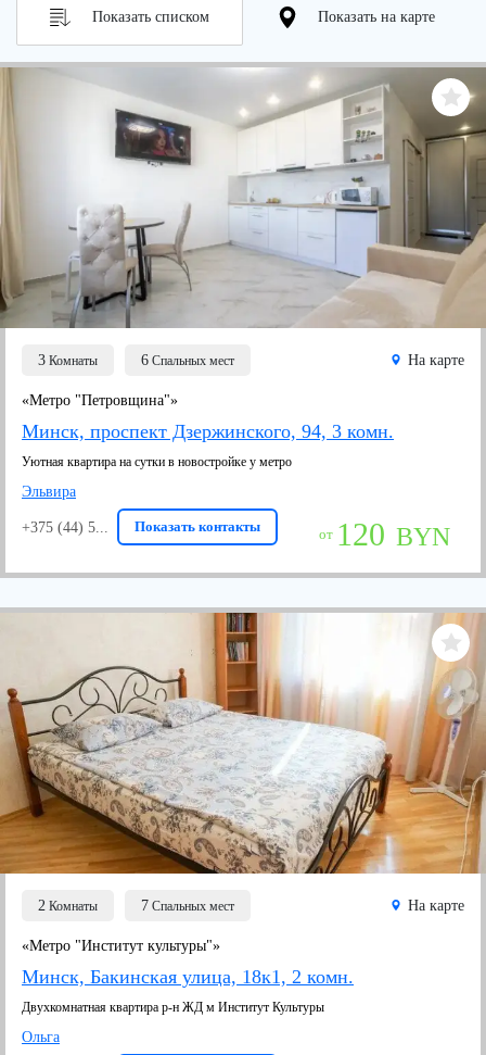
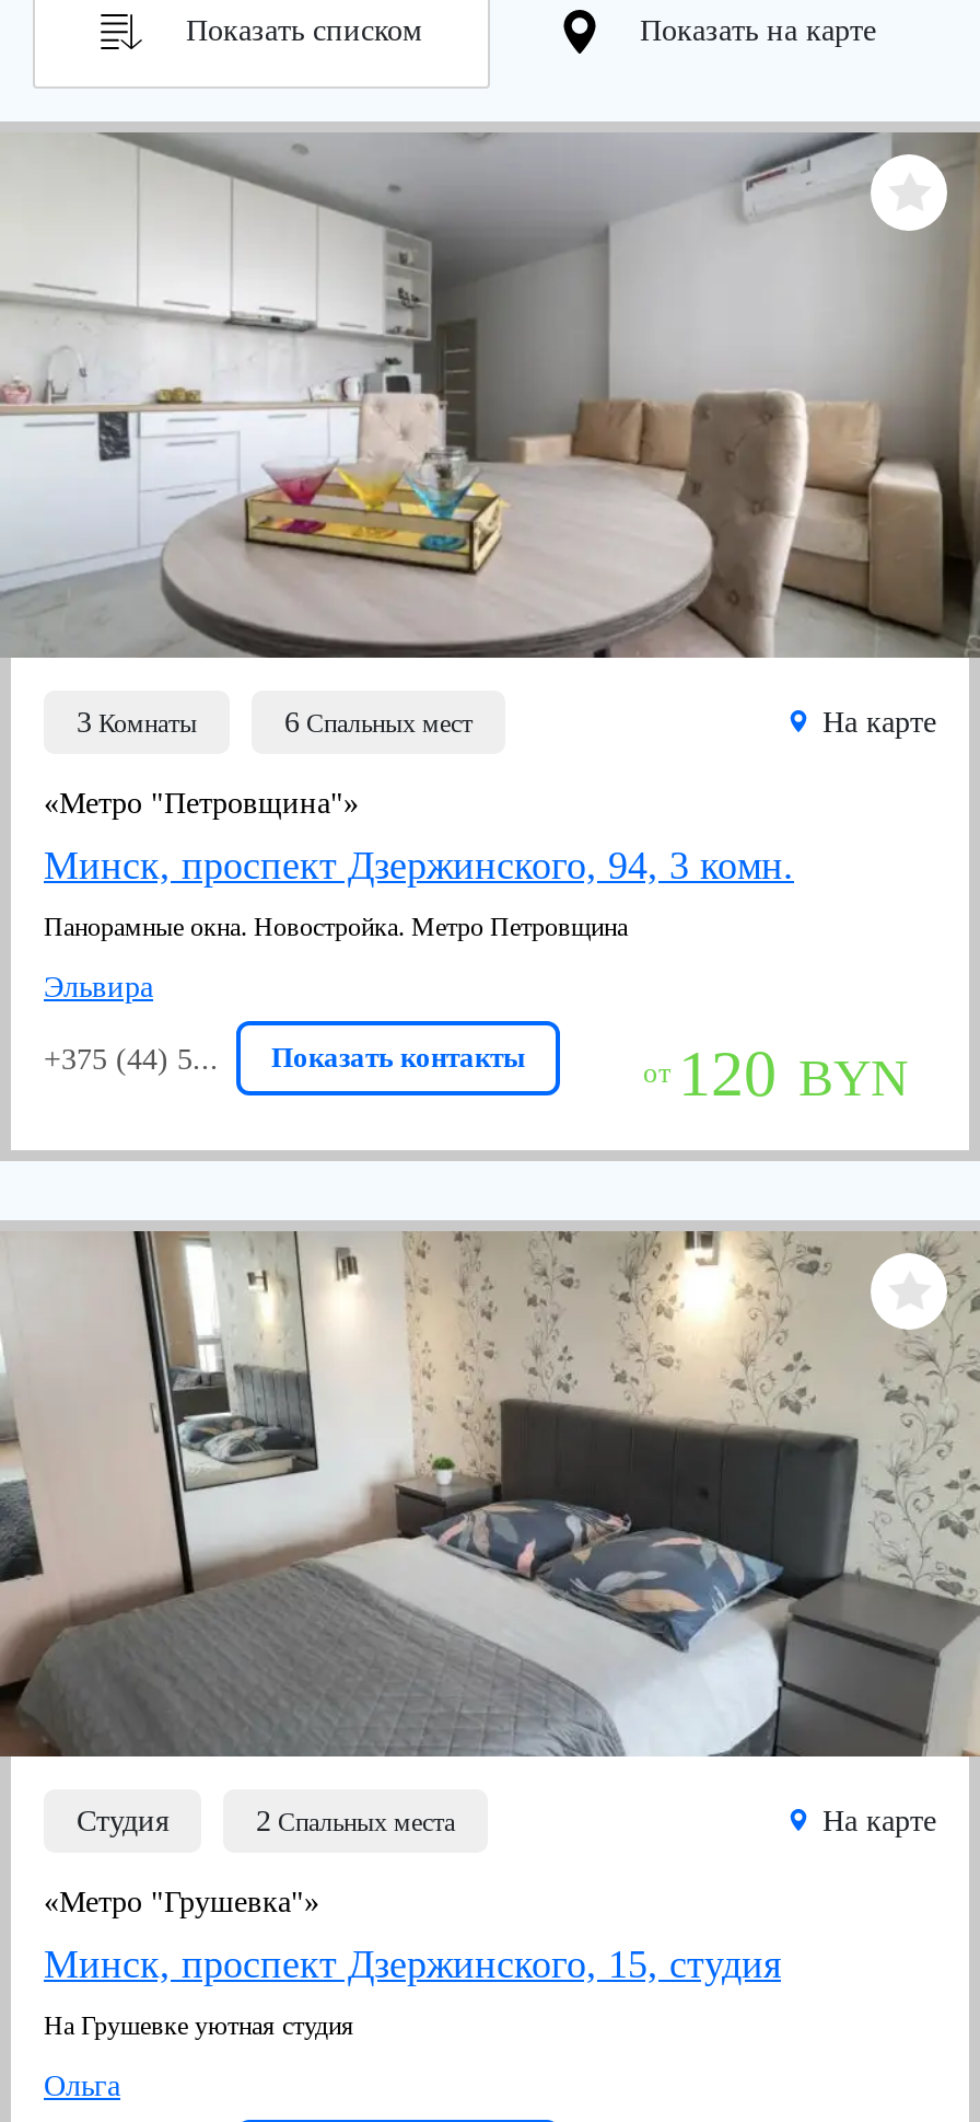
- [image]
+ [image]

- Уютная квартира на сутки в новостройке у метро
+ Панорамные окна. Новостройка. Метро Петровщина

- [image]
- 2 Комнаты
- 7 Спальных мест
+ [image]
+ Студия
+ 2 Спальных места

- «Метро "Институт культуры"»
+ «Метро "Грушевка"»

- Минск, Бакинская улица, 18к1, 2 комн.
+ Минск, проспект Дзержинского, 15, студия

- Двухкомнатная квартира р-н ЖД м Институт Культуры
+ На Грушевке уютная студия
